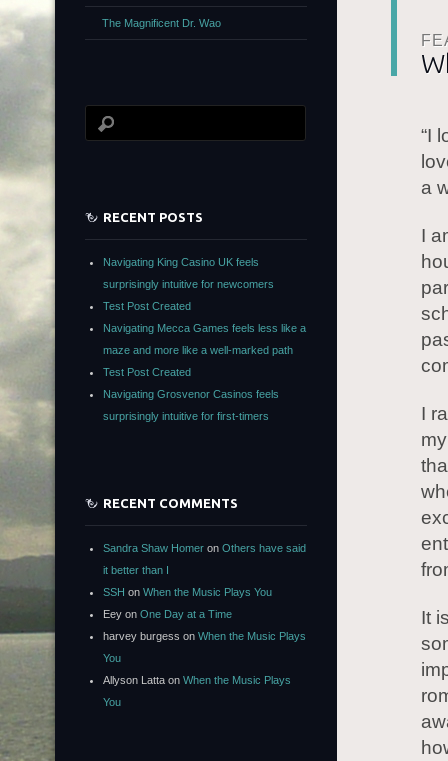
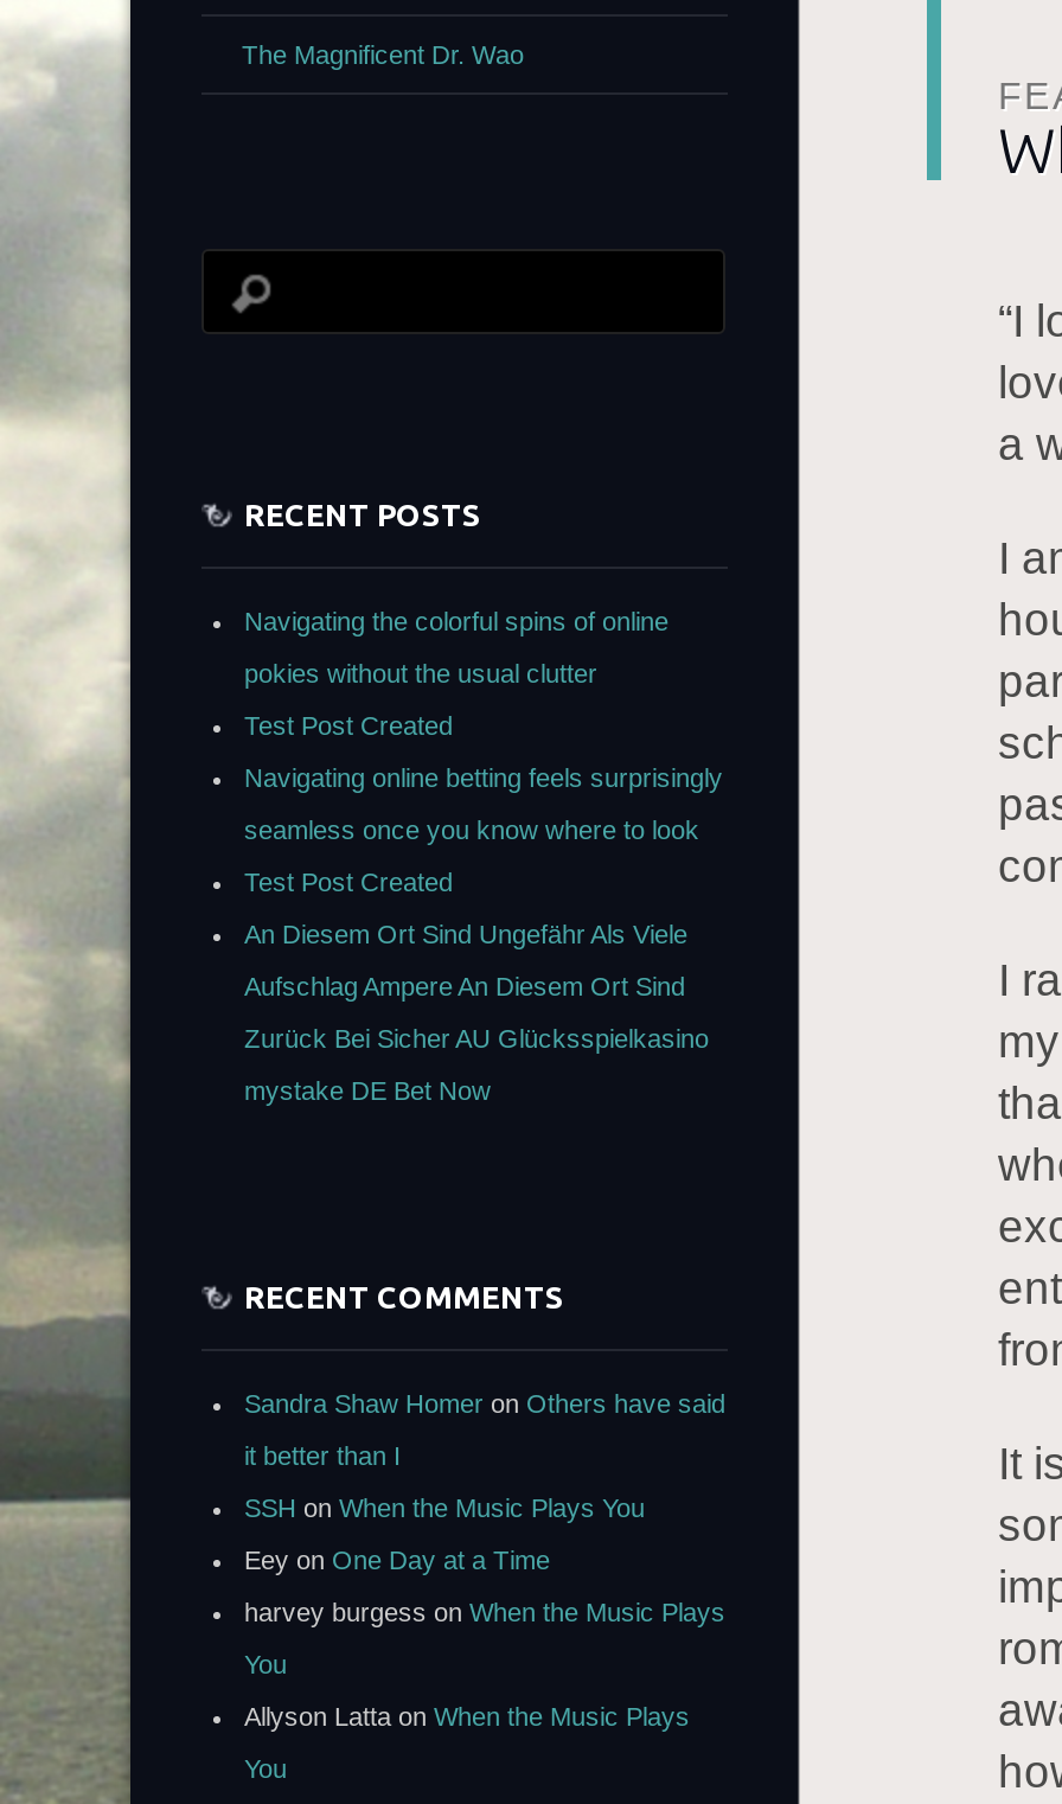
- Navigating King Casino UK feels
+ Navigating the colorful spins of online

- surprisingly intuitive for newcomers
+ pokies without the usual clutter

- Navigating Mecca Games feels less like a
+ Navigating online betting feels surprisingly

- maze and more like a well-marked path
+ seamless once you know where to look

- Navigating Grosvenor Casinos feels
- surprisingly intuitive for first-timers
+ An Diesem Ort Sind Ungefähr Als Viele
+ Aufschlag Ampere An Diesem Ort Sind
+ Zurück Bei Sicher AU Glücksspielkasino
+ mystake DE Bet Now

moved down: RECENT COMMENTS | Sandra Shaw Homer on Others have said | it better than I | ... | Allyson Latta on When the Music Plays | You
